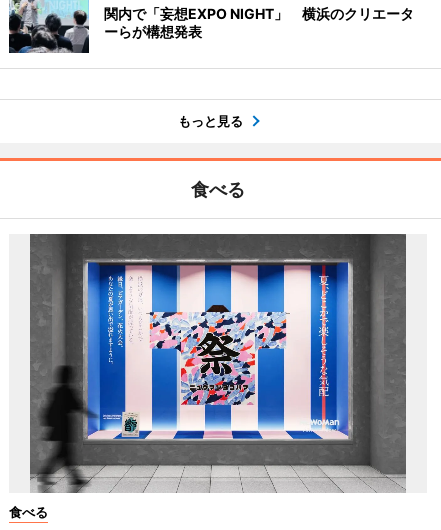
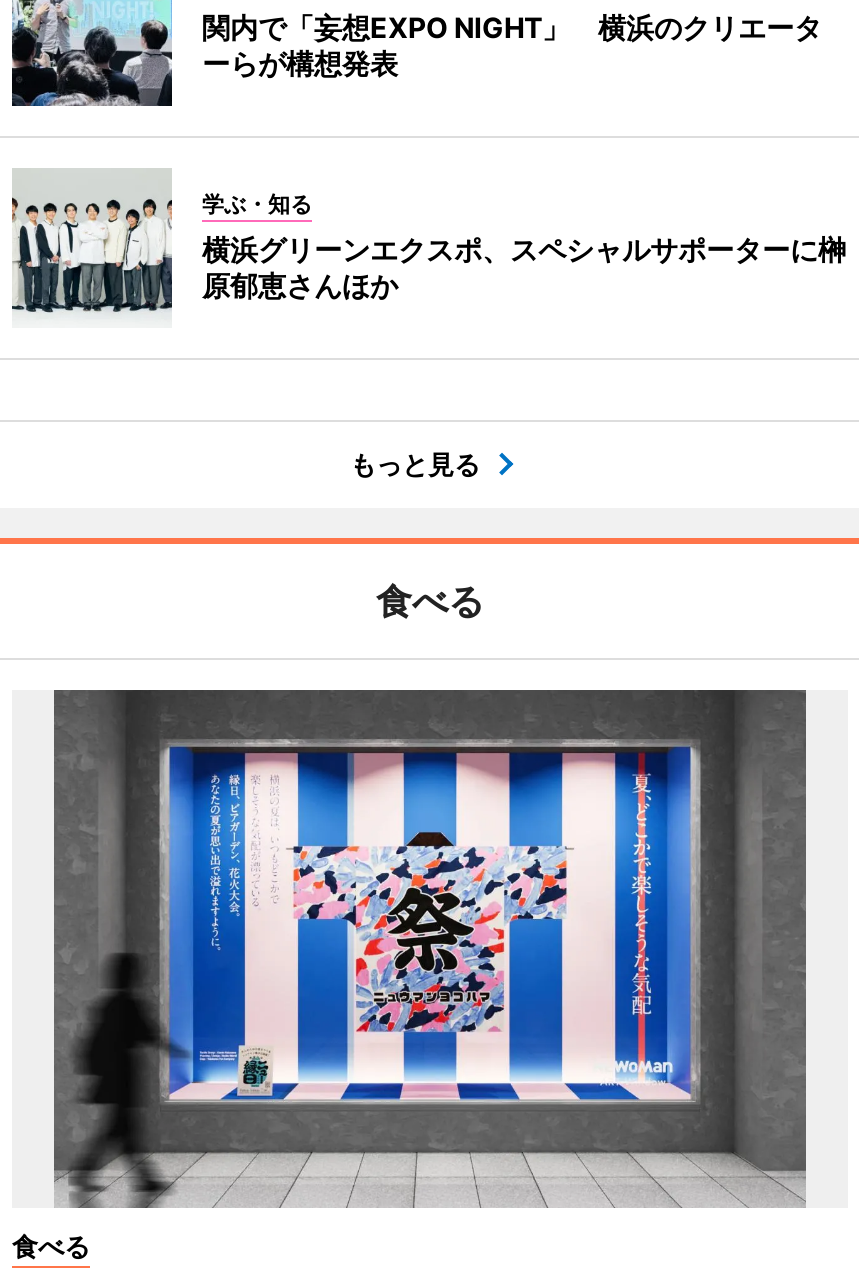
+ [image]
+ 学ぶ・知る
+ 横浜グリーンエクスポ、スペシャルサポーターに榊
+ 原郁恵さんほか
